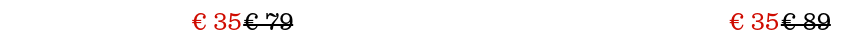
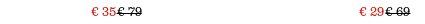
- € 35€ 89
+ € 29€ 69
